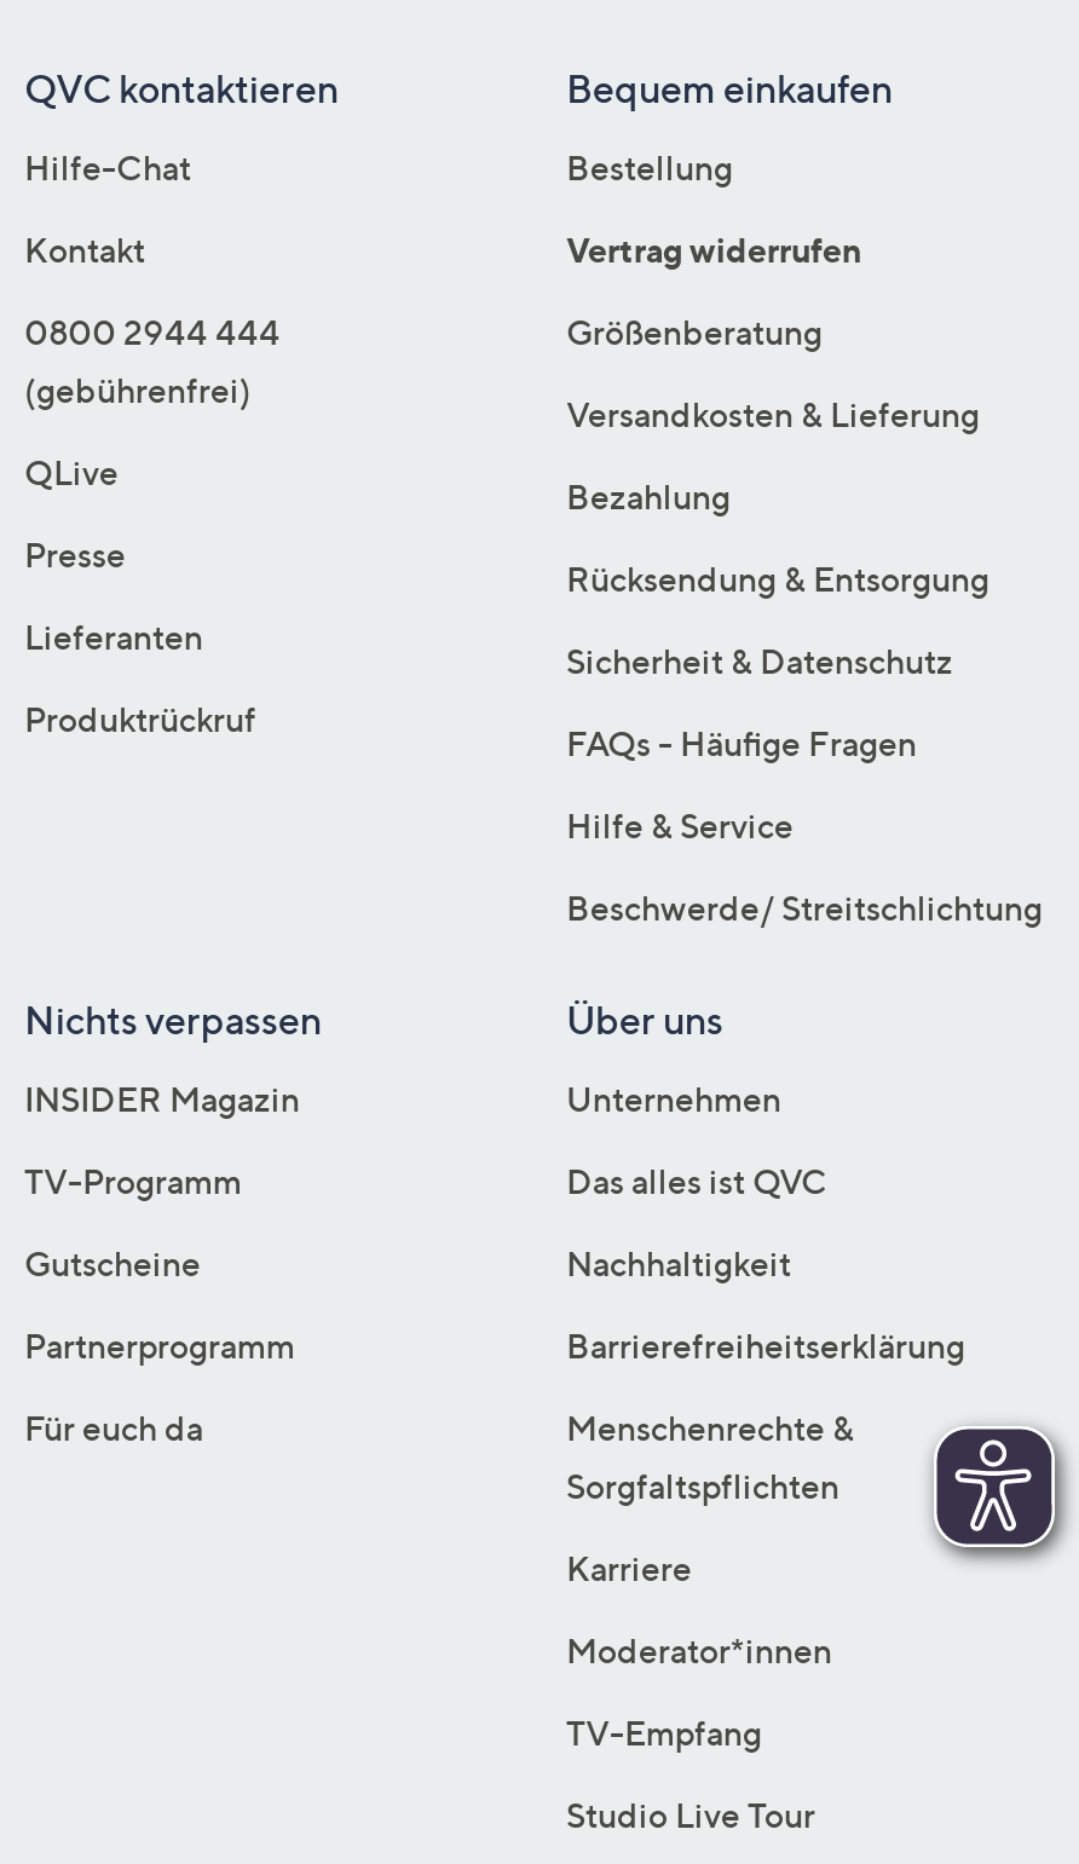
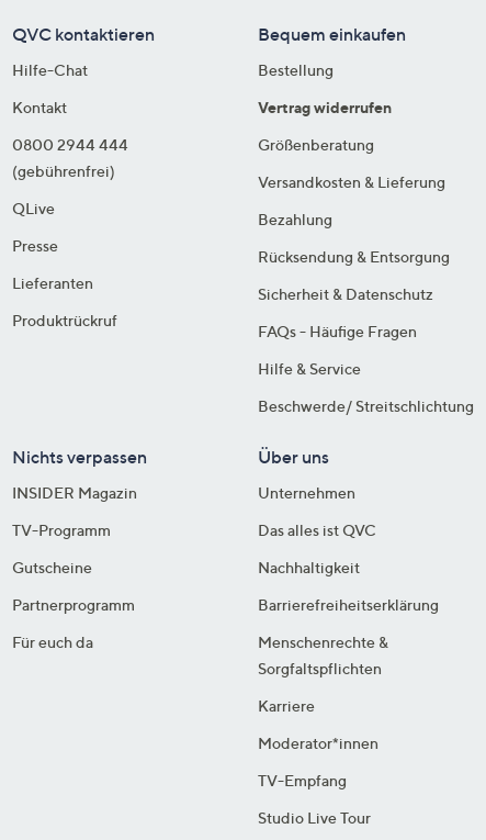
- [image]
